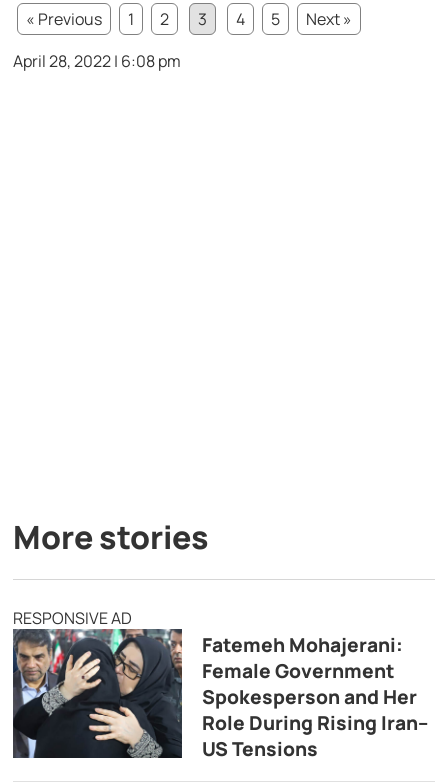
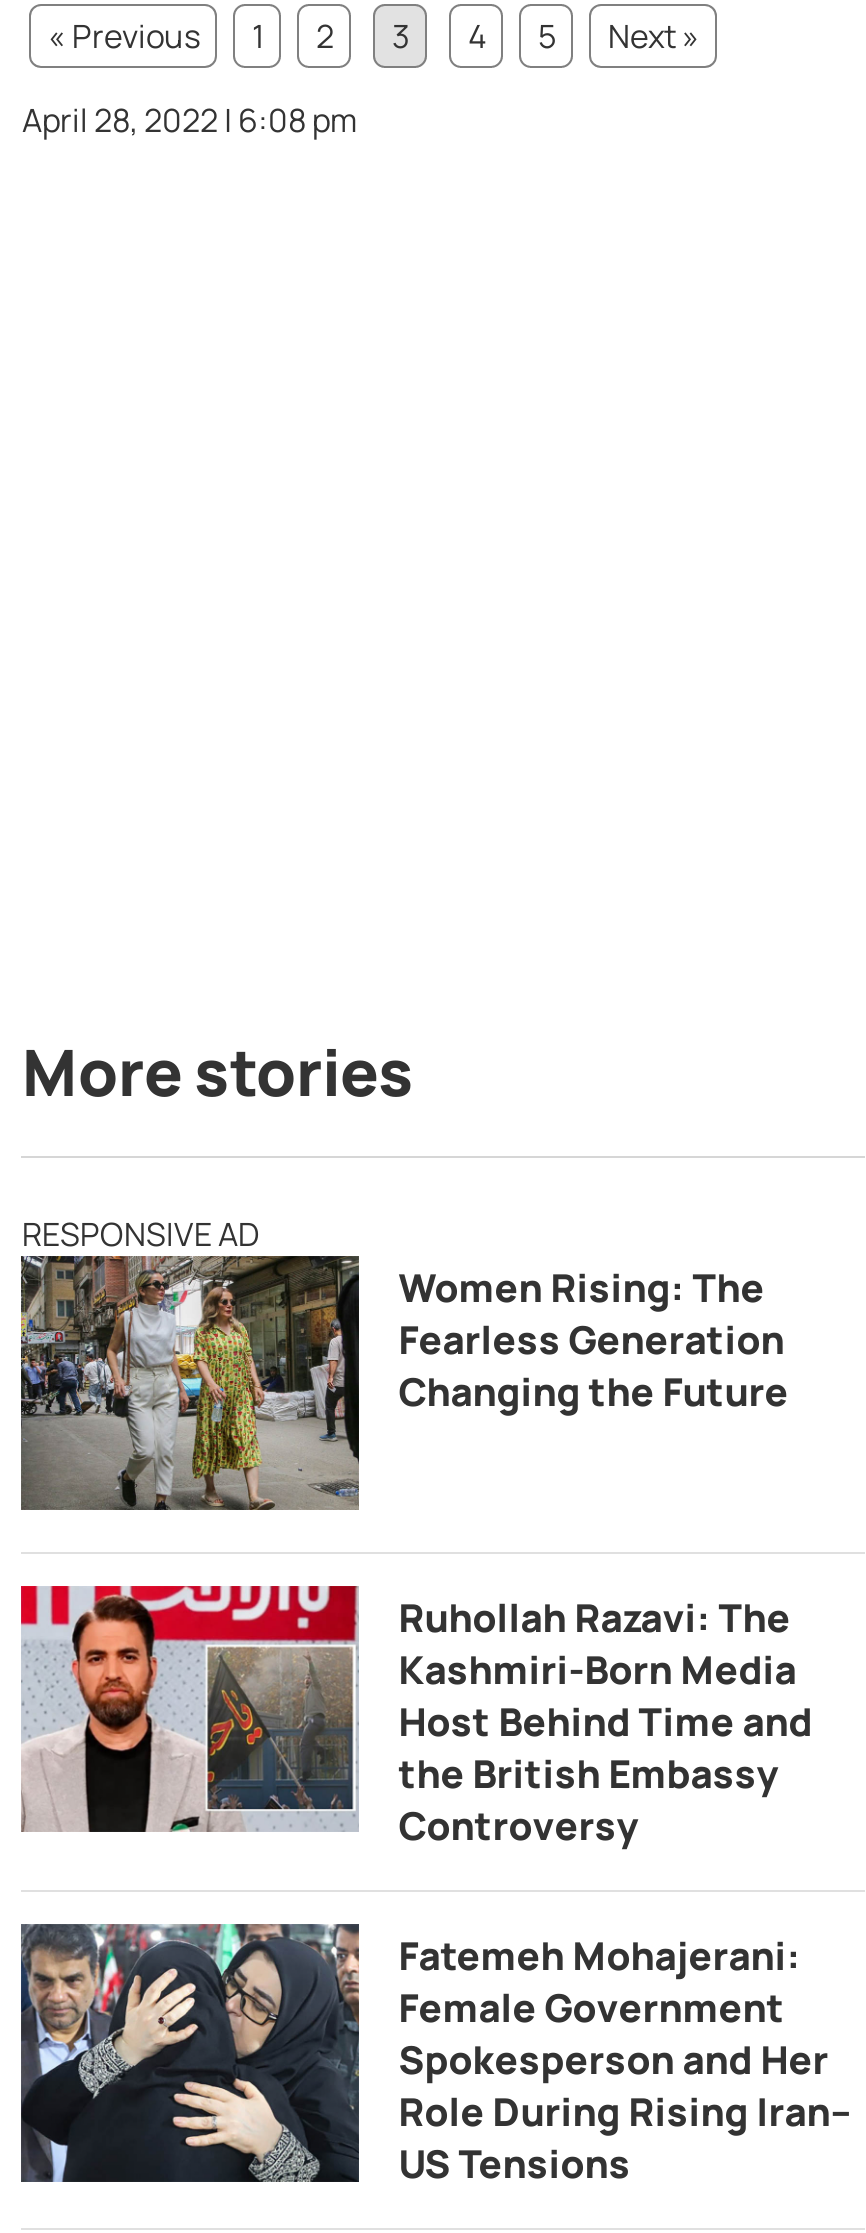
+ [image]
+ Women Rising: The
+ Fearless Generation
+ Changing the Future

+ [image]
+ Ruhollah Razavi: The
+ Kashmiri-Born Media
+ Host Behind Time and
+ the British Embassy
+ Controversy
